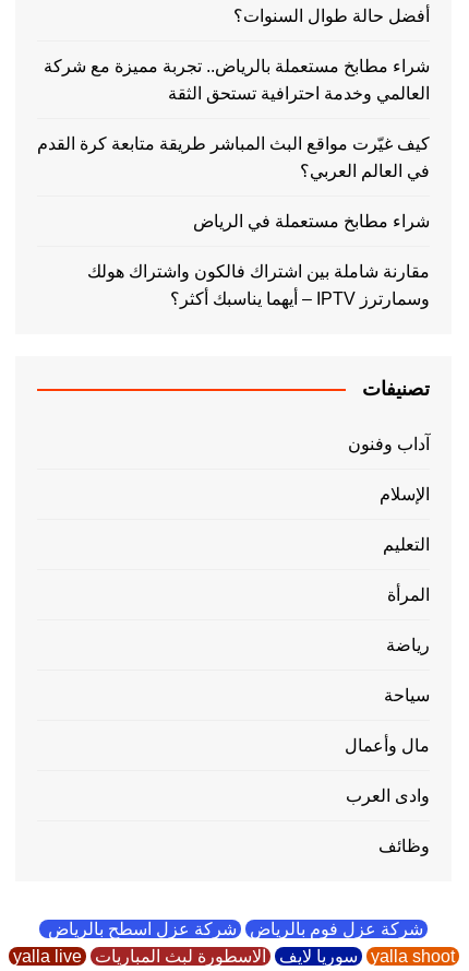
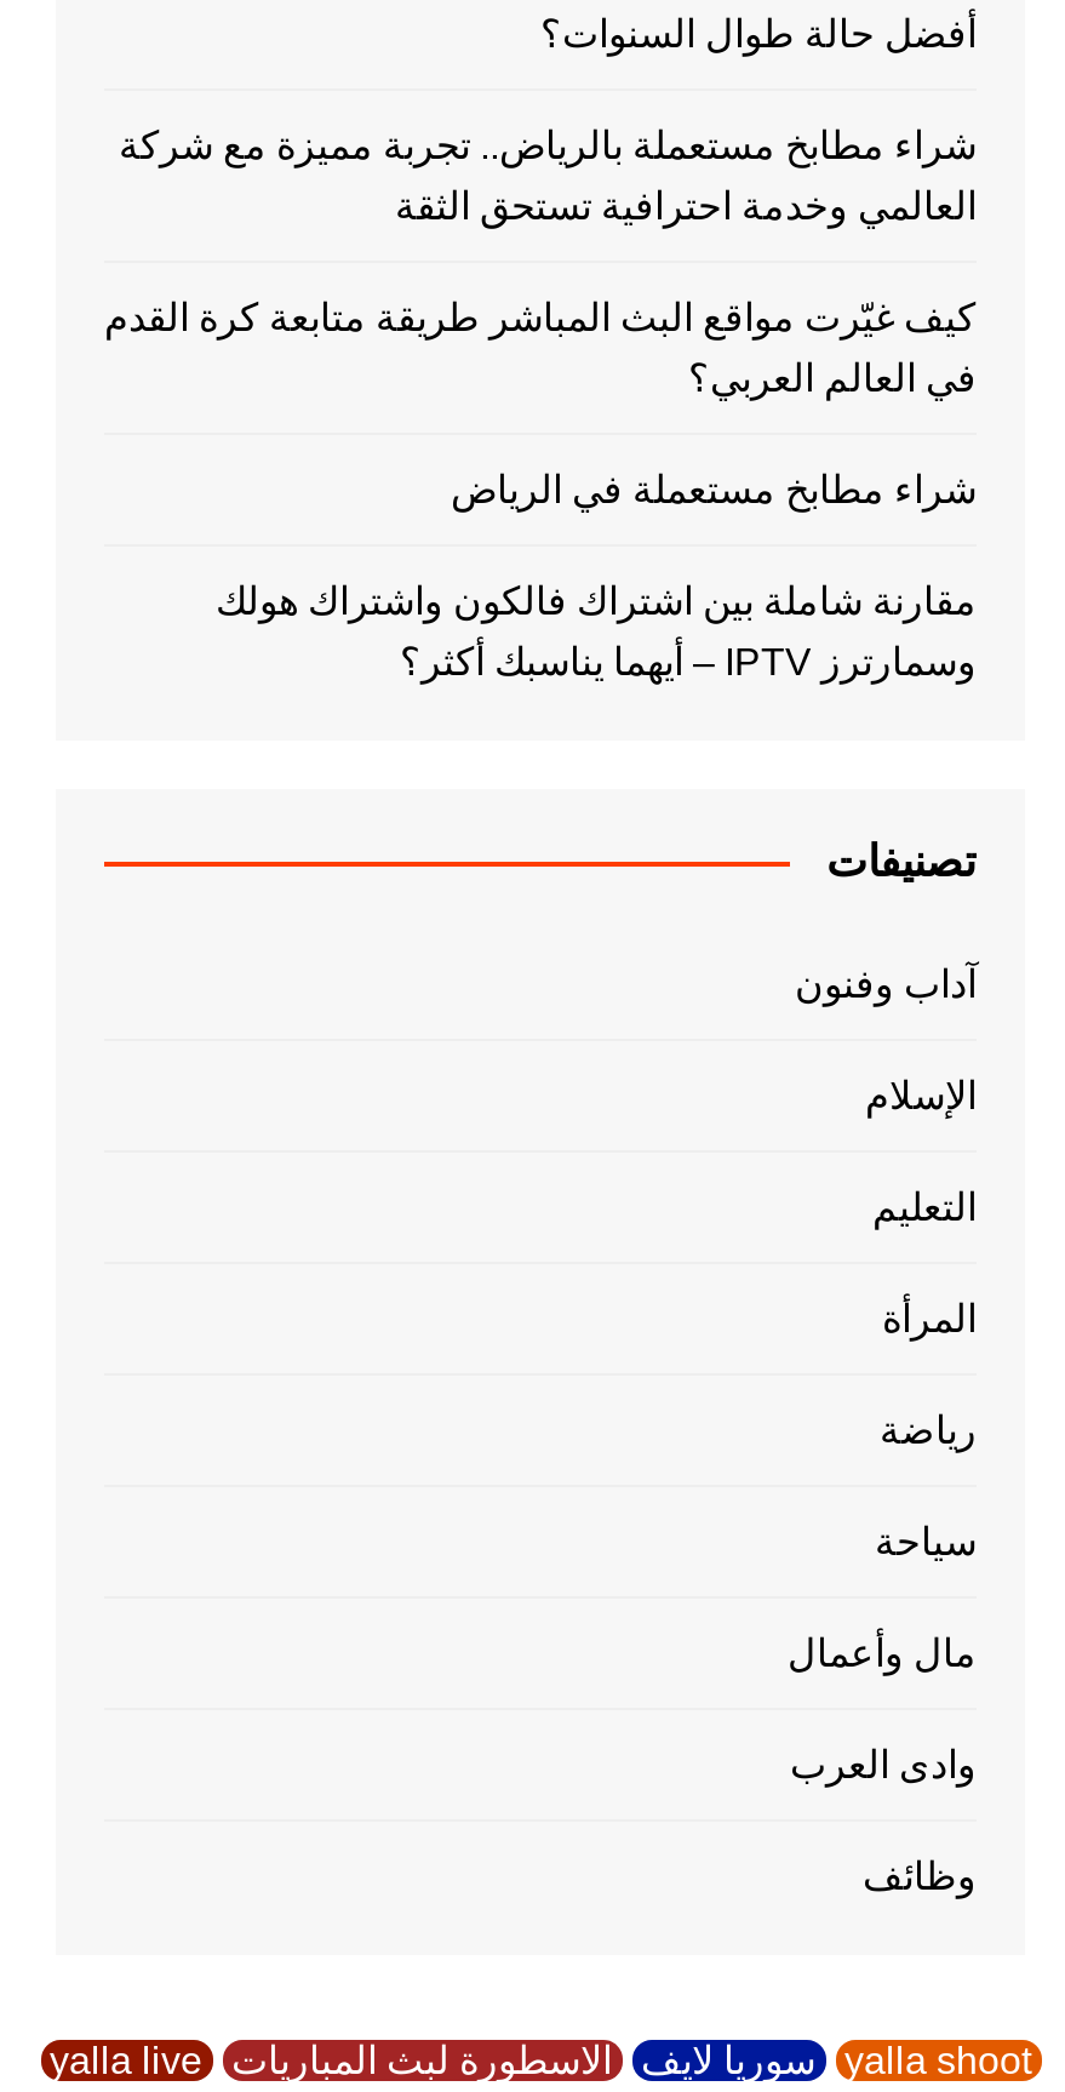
- شركة عزل فوم بالرياض شركة عزل اسطح بالرياض
